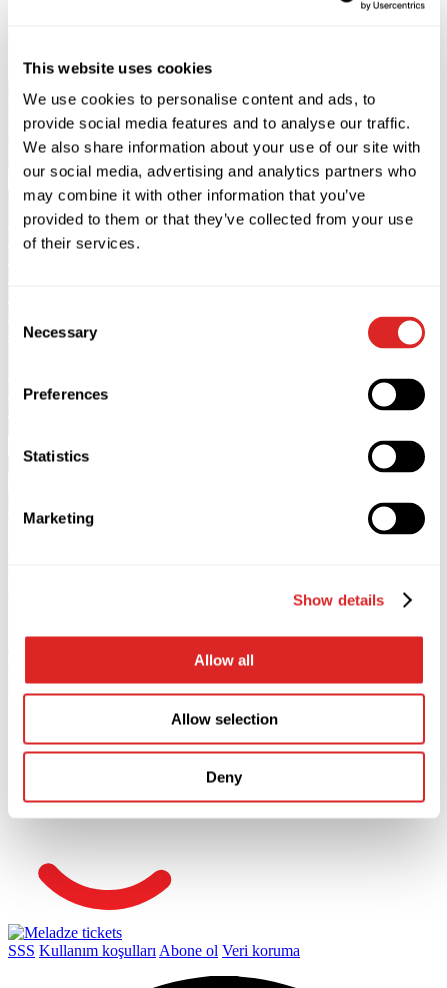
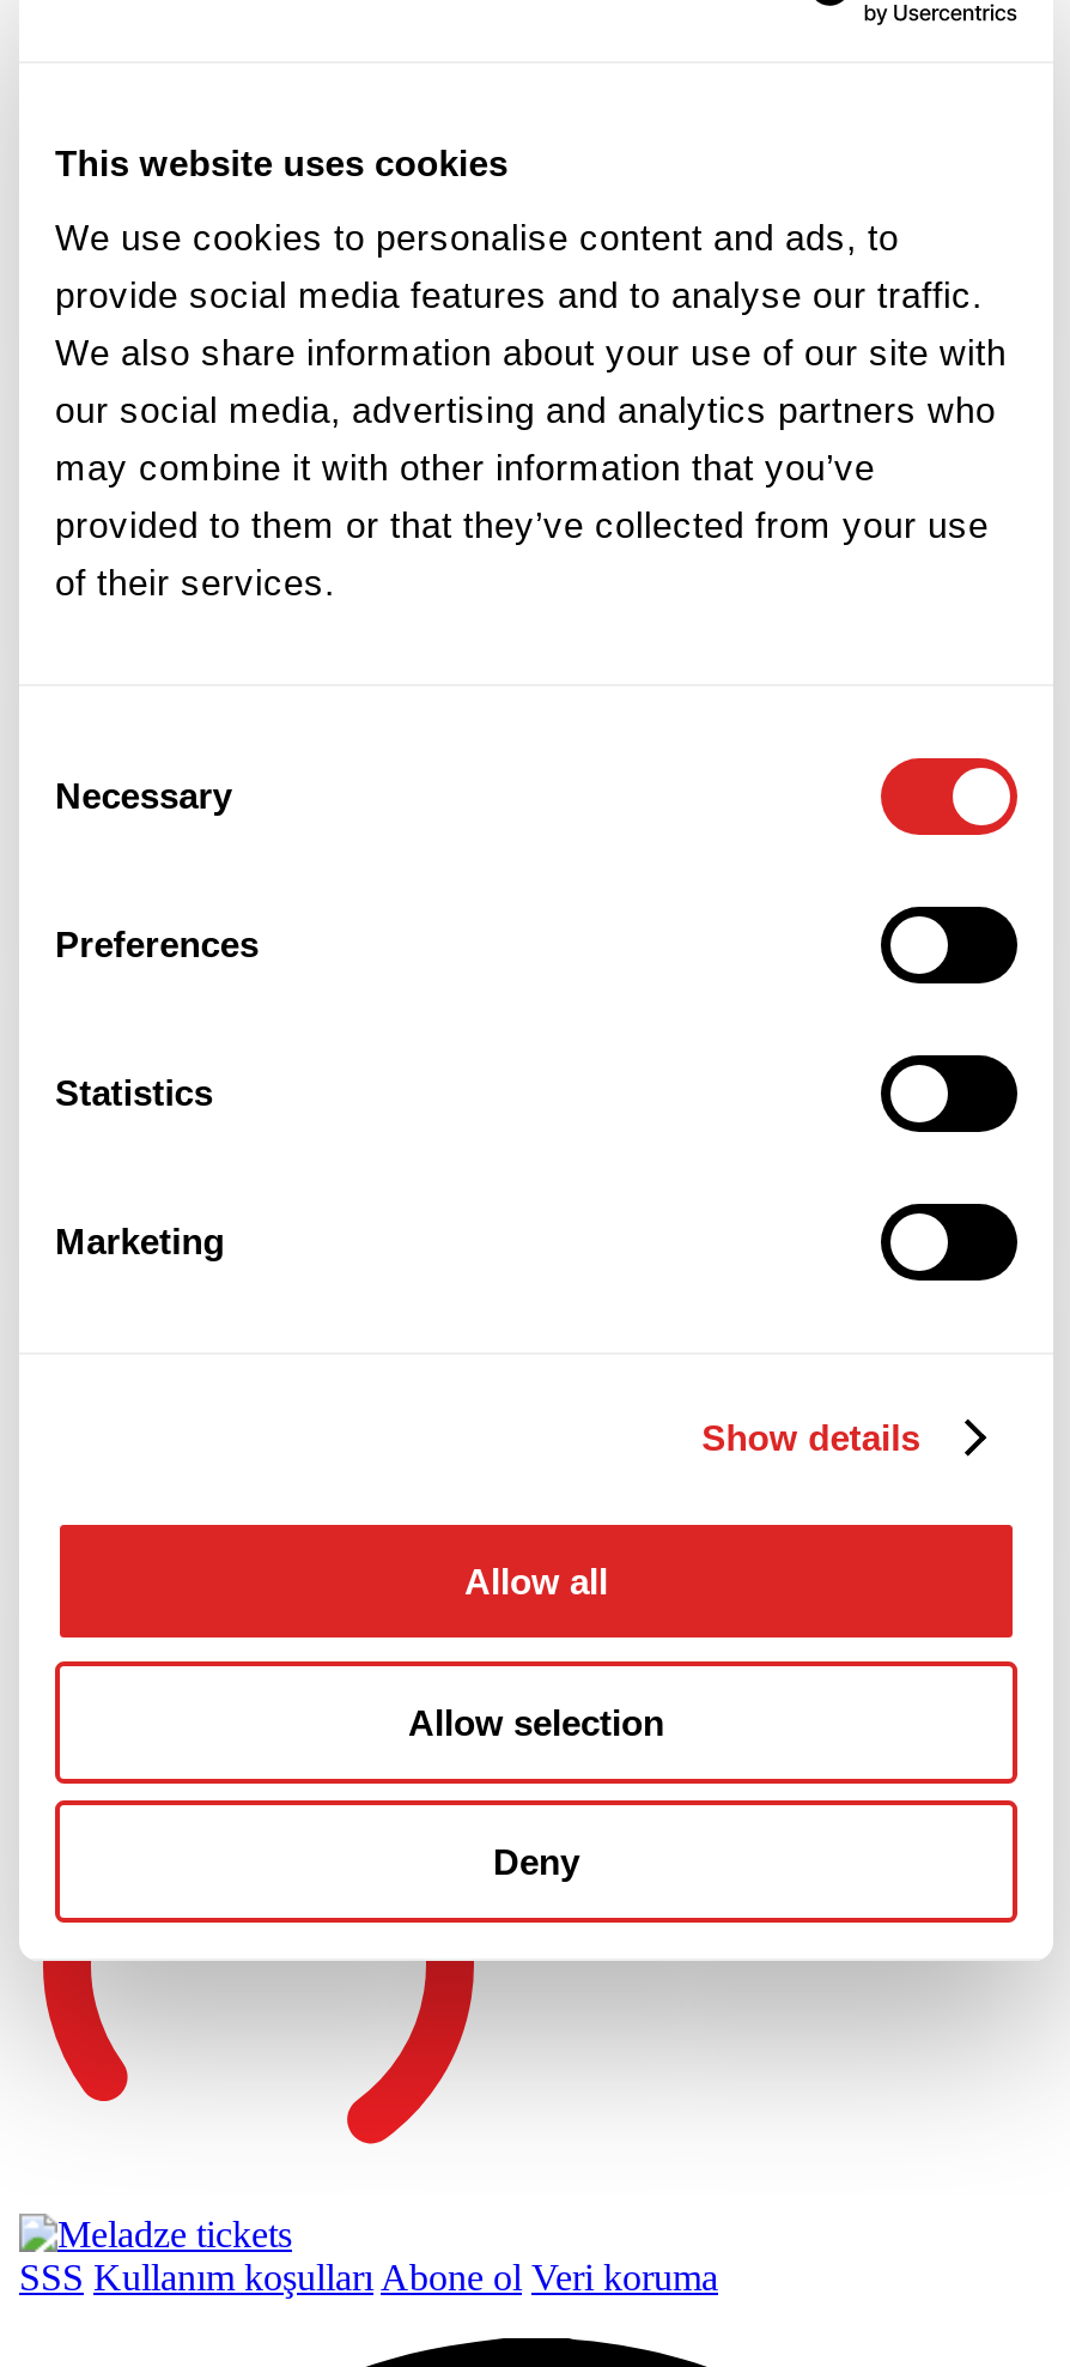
- [image]
+ [image]
